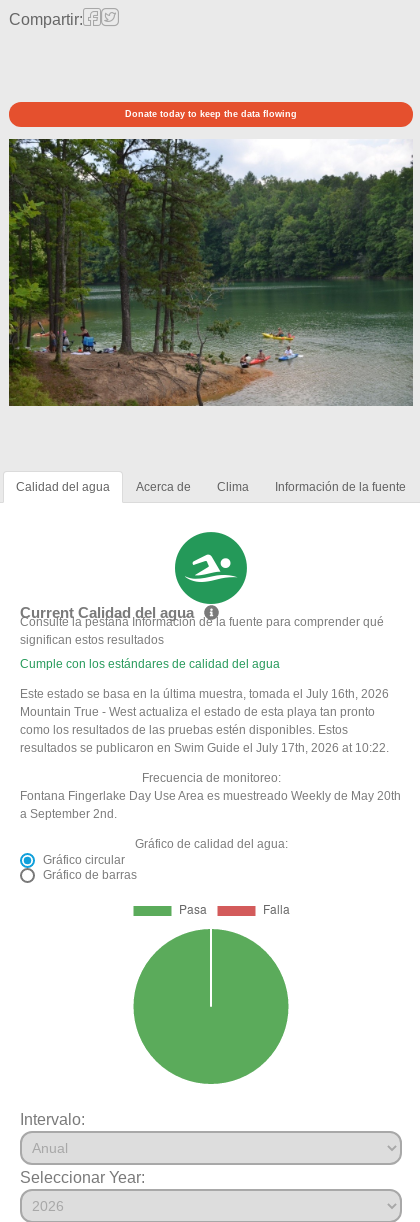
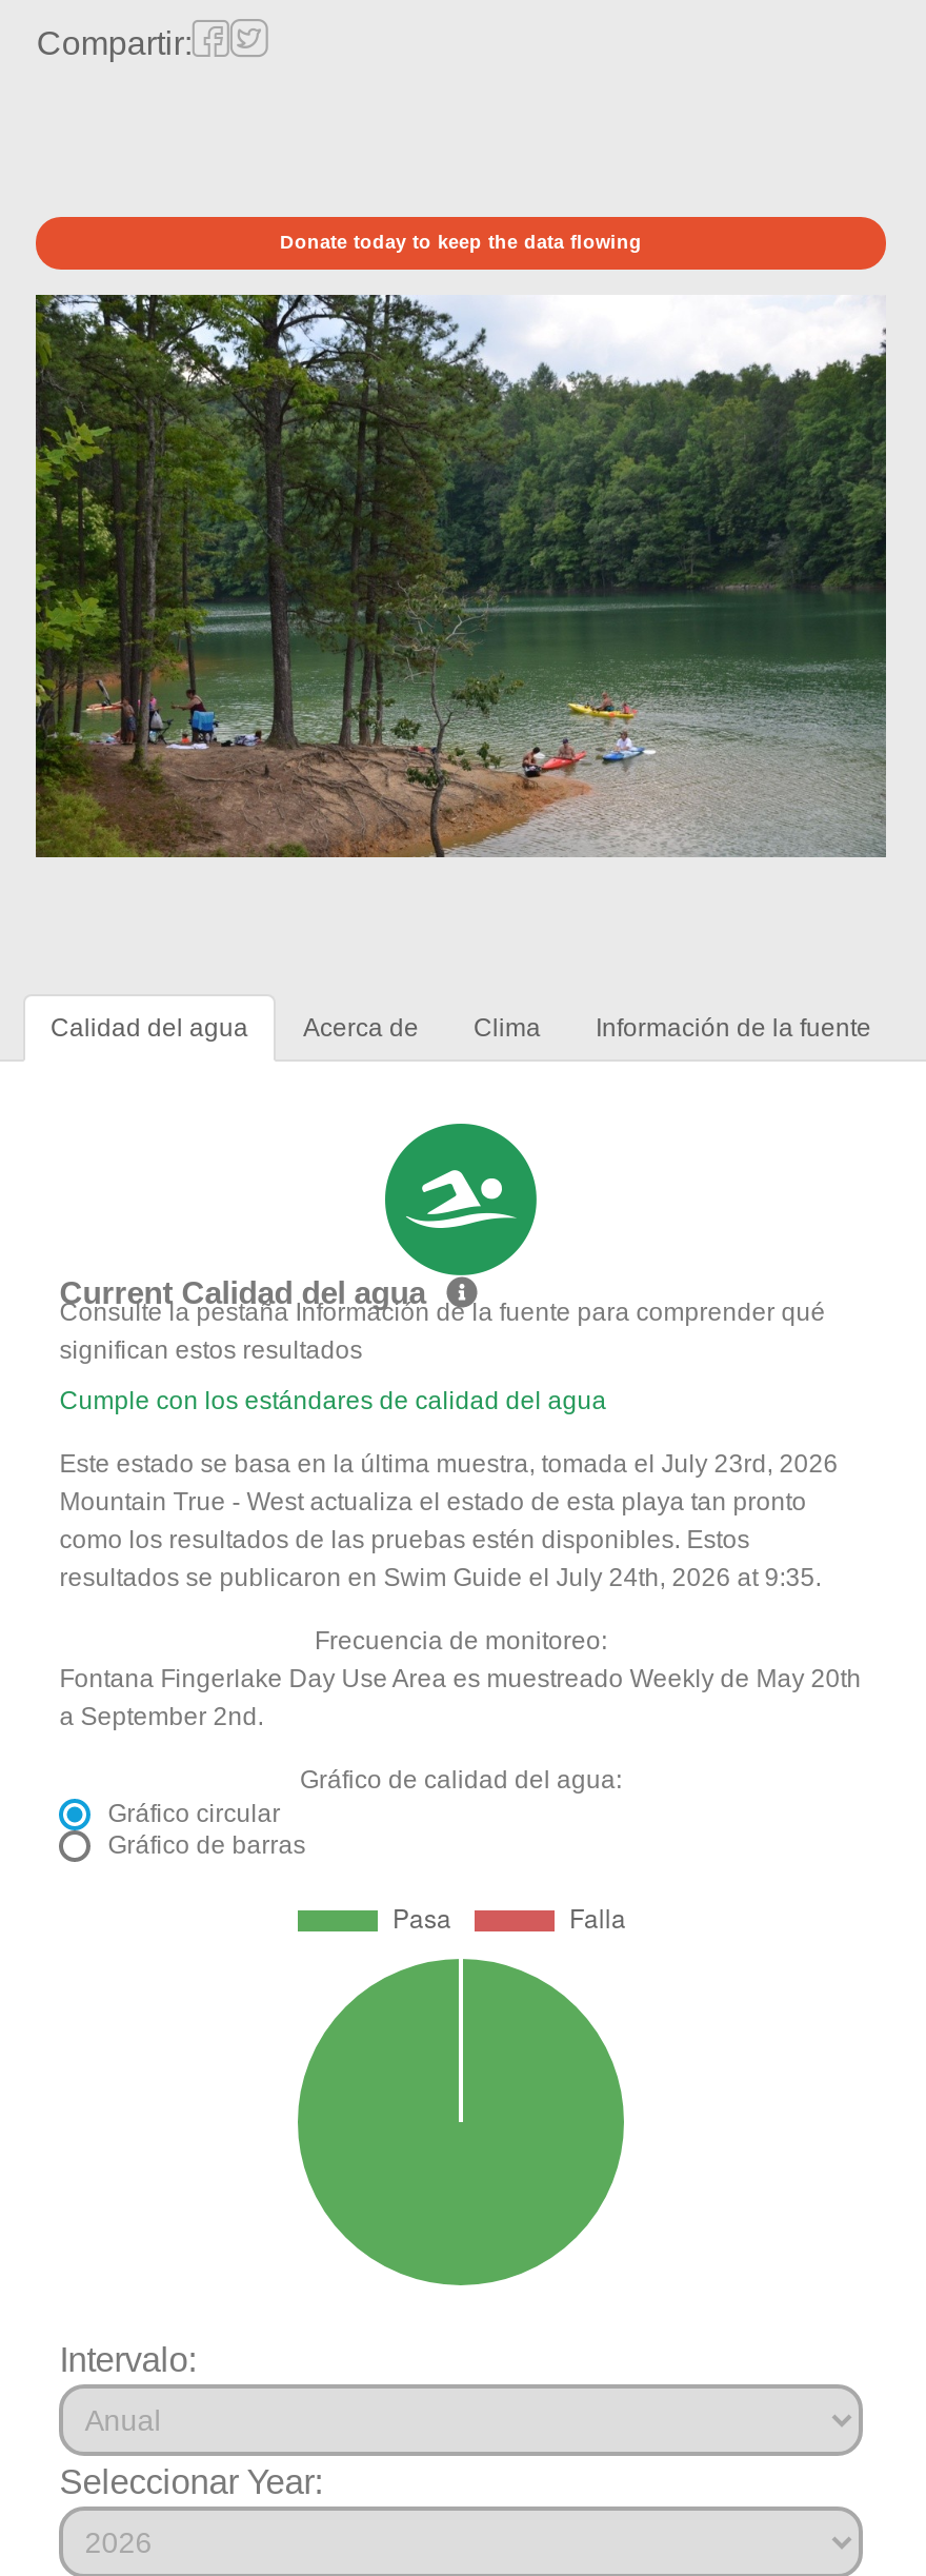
- Este estado se basa en la última muestra, tomada el July 16th, 2026
+ Este estado se basa en la última muestra, tomada el July 23rd, 2026

- resultados se publicaron en Swim Guide el July 17th, 2026 at 10:22.
+ resultados se publicaron en Swim Guide el July 24th, 2026 at 9:35.
